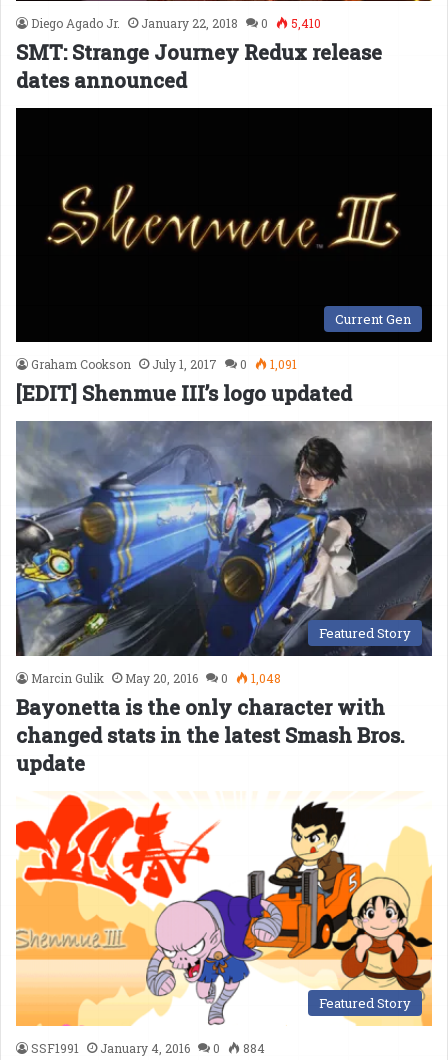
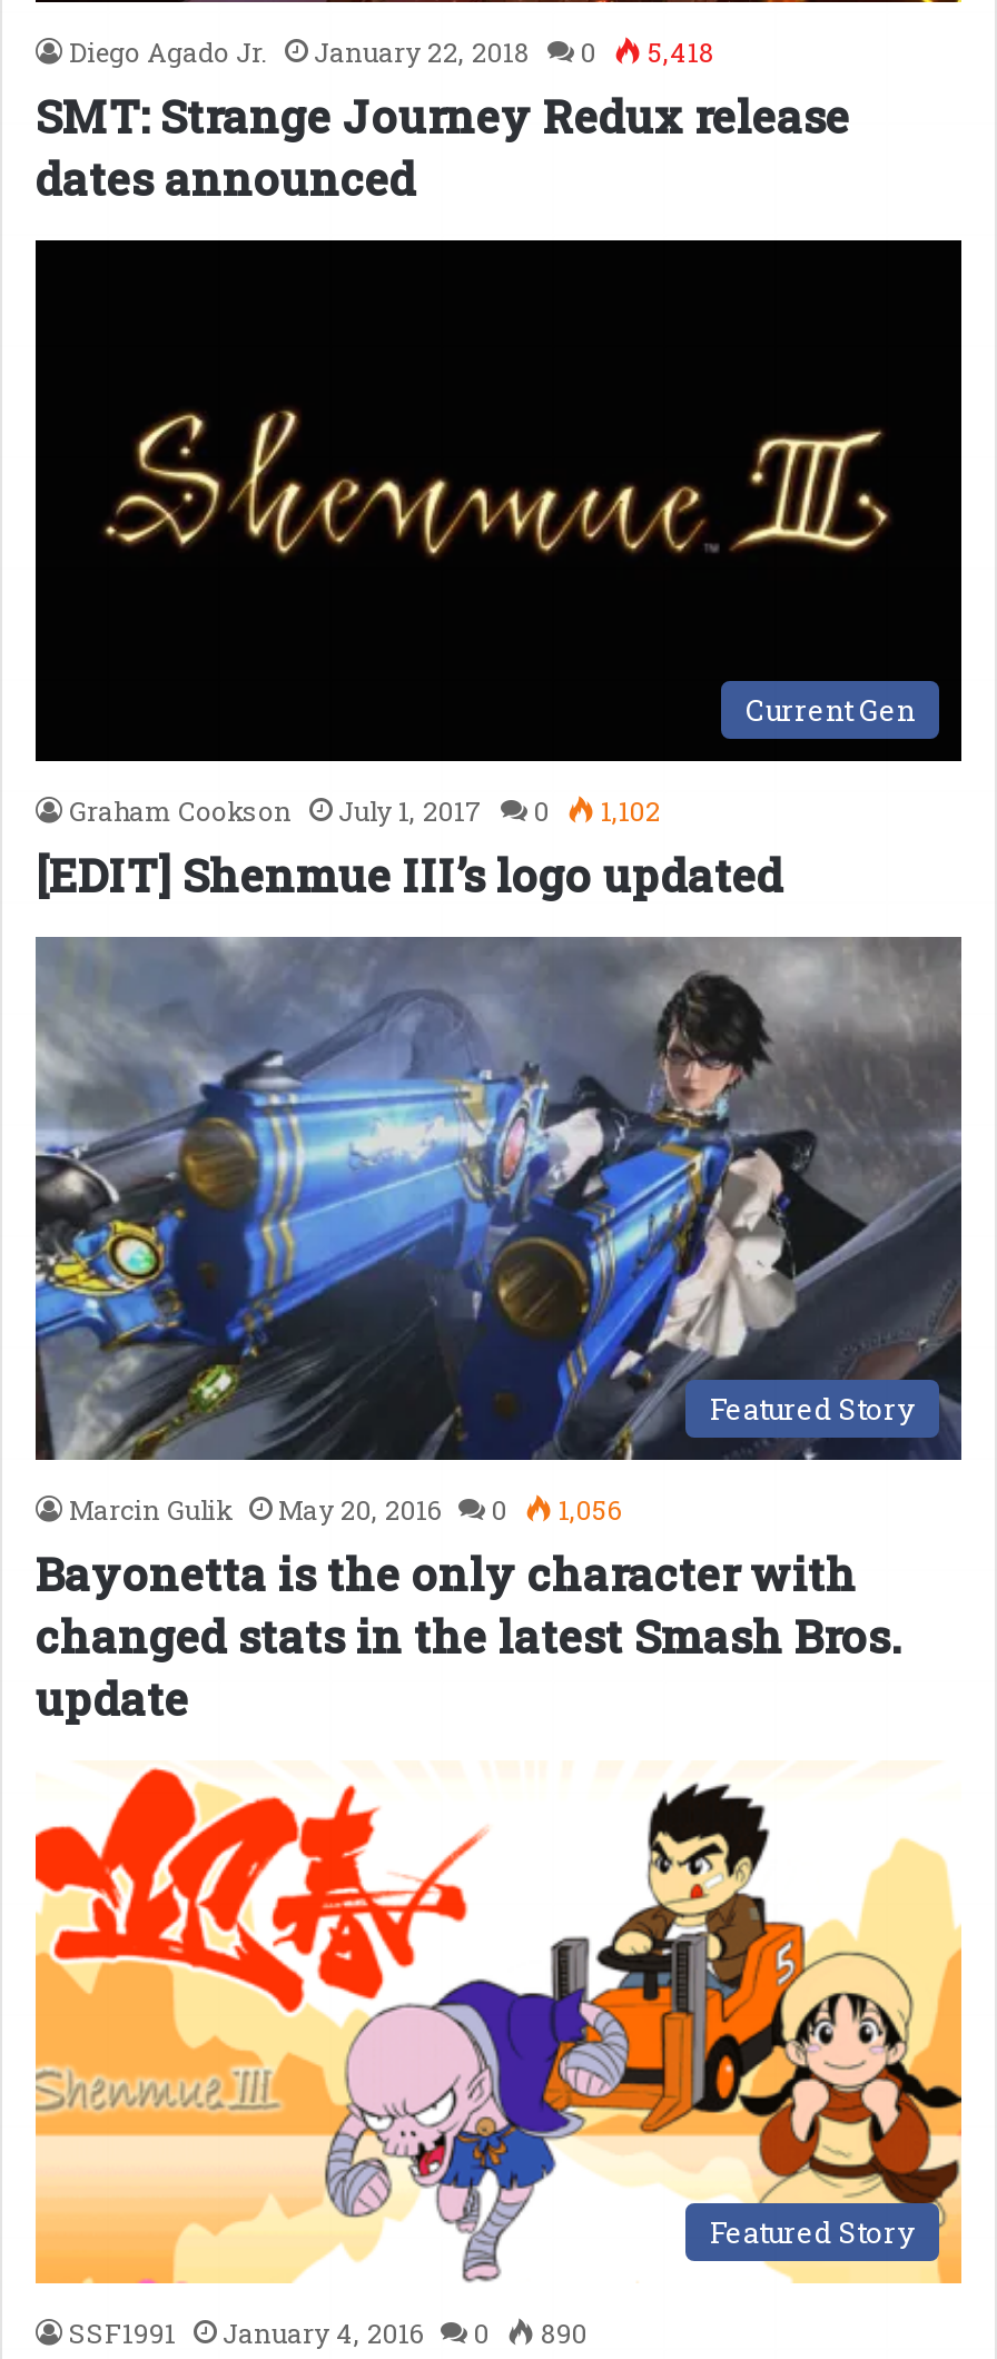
- Diego Agado Jr. January 22, 2018 0 5,410
+ Diego Agado Jr. January 22, 2018 0 5,418

- Graham Cookson July 1, 2017 0 1,091
+ Graham Cookson July 1, 2017 0 1,102

- Marcin Gulik May 20, 2016 0 1,048
+ Marcin Gulik May 20, 2016 0 1,056

- SSF1991 January 4, 2016 0 884
+ SSF1991 January 4, 2016 0 890
